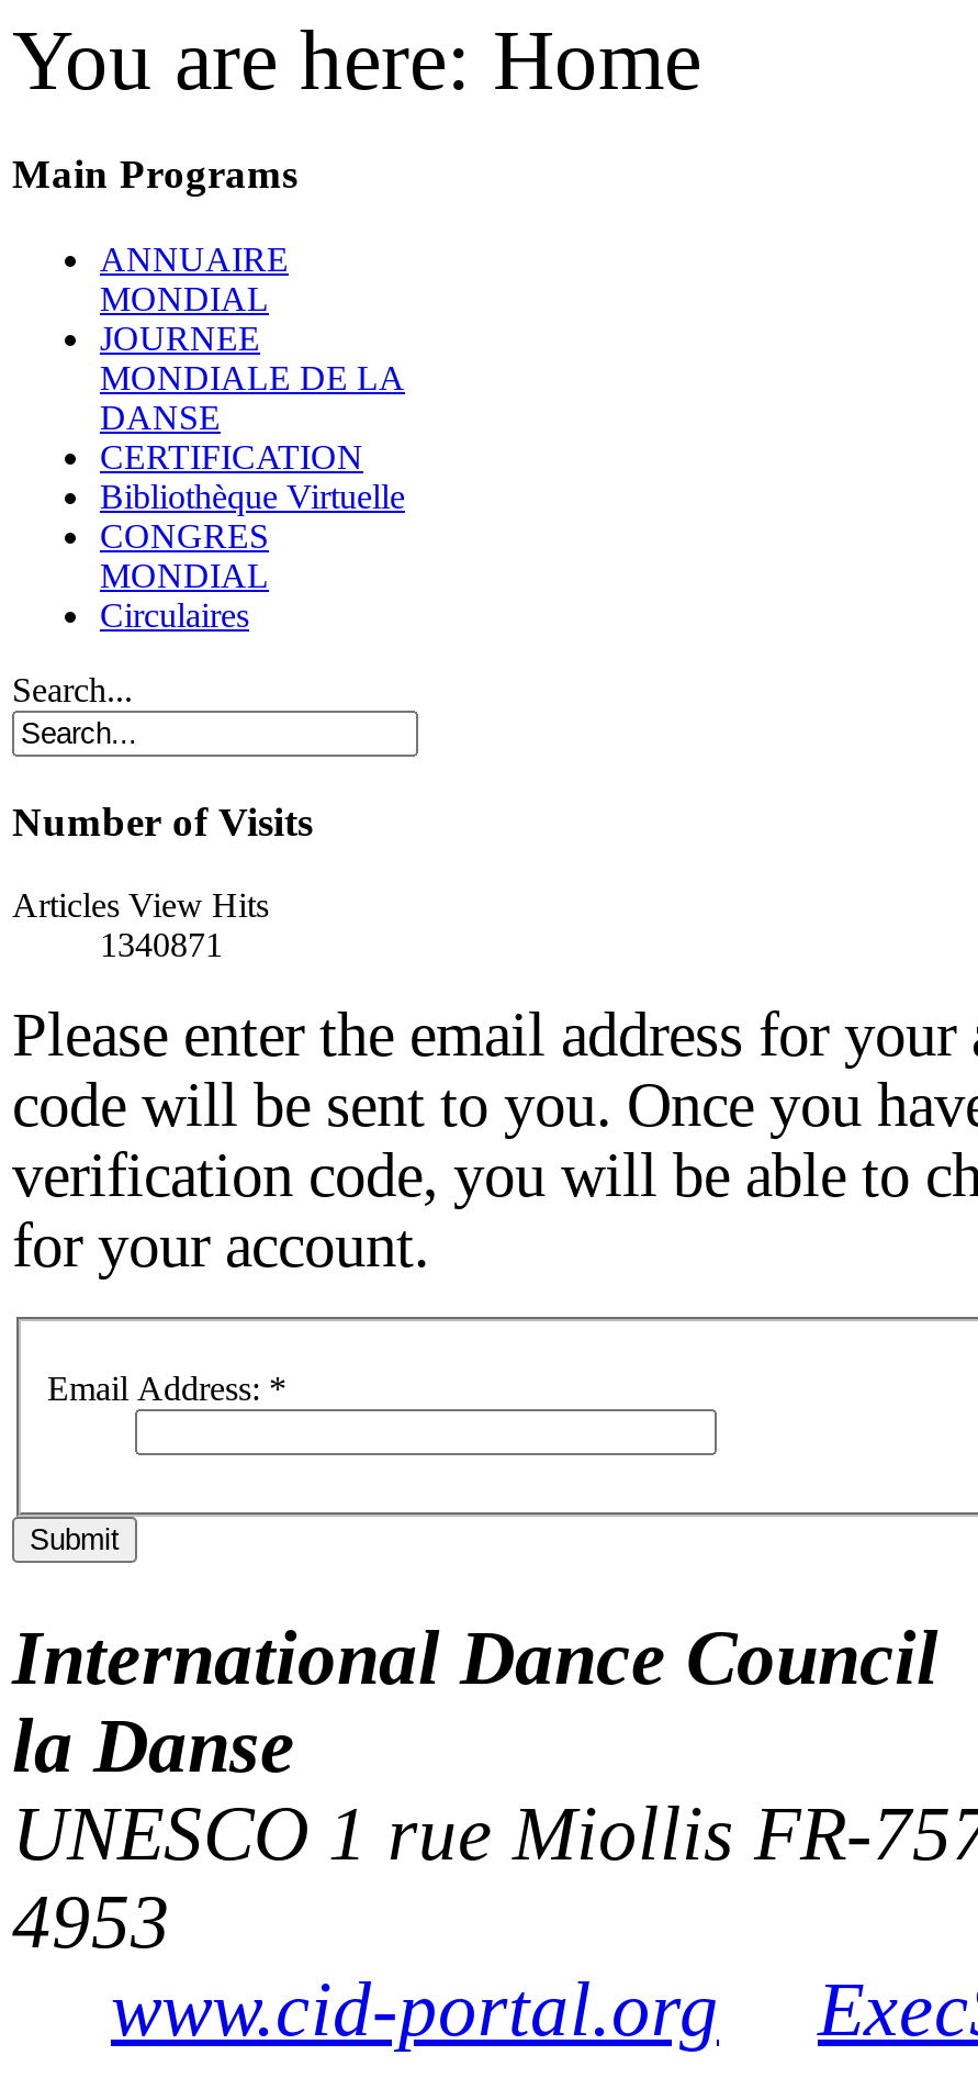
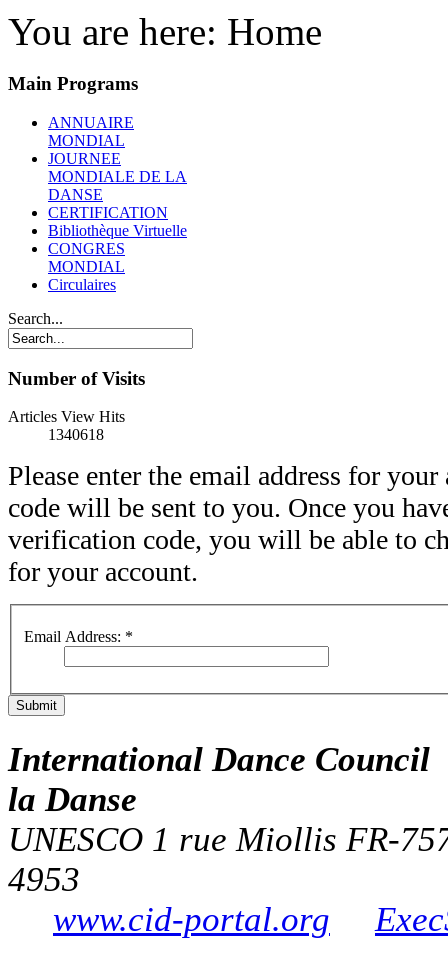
- 1340871
+ 1340618
